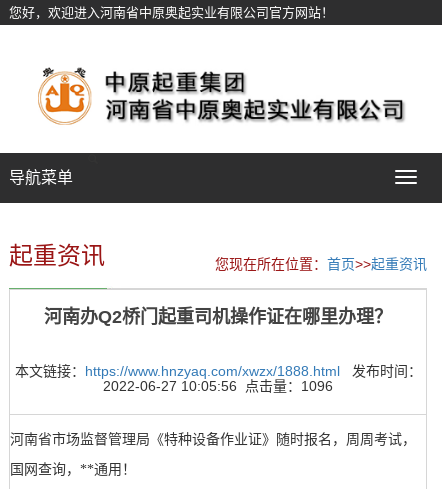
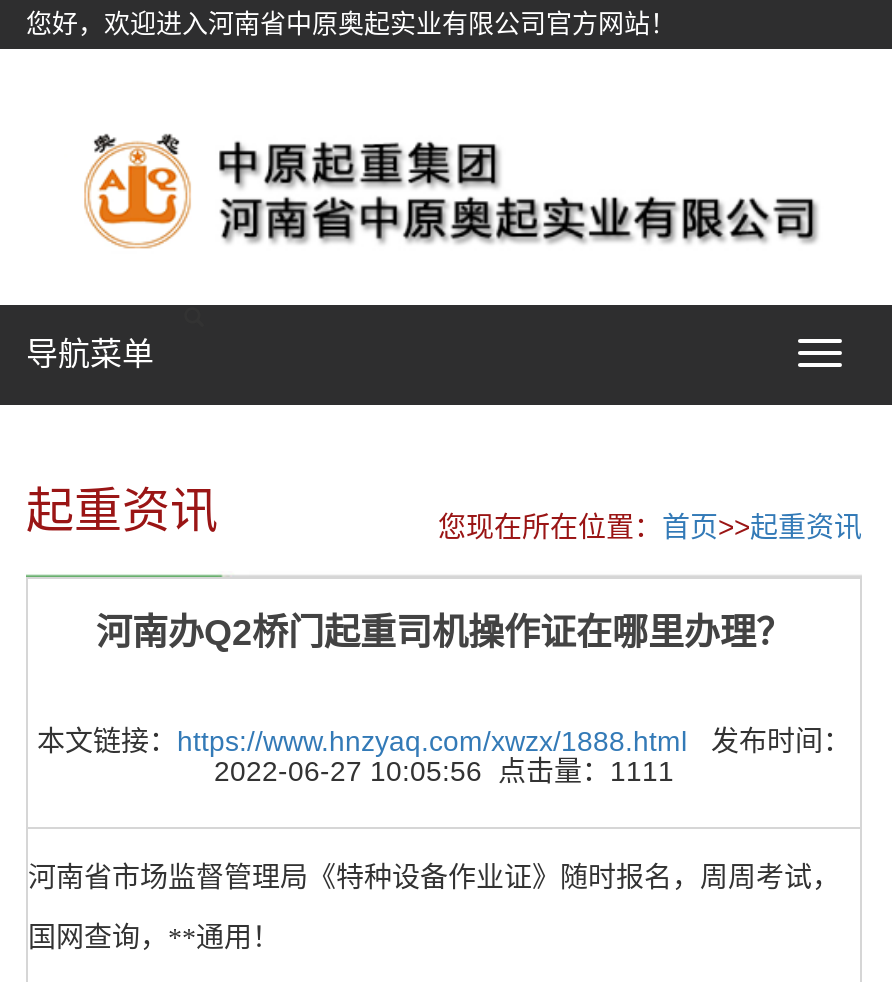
- 2022-06-27 10:05:56 点击量：1096
+ 2022-06-27 10:05:56 点击量：1111
